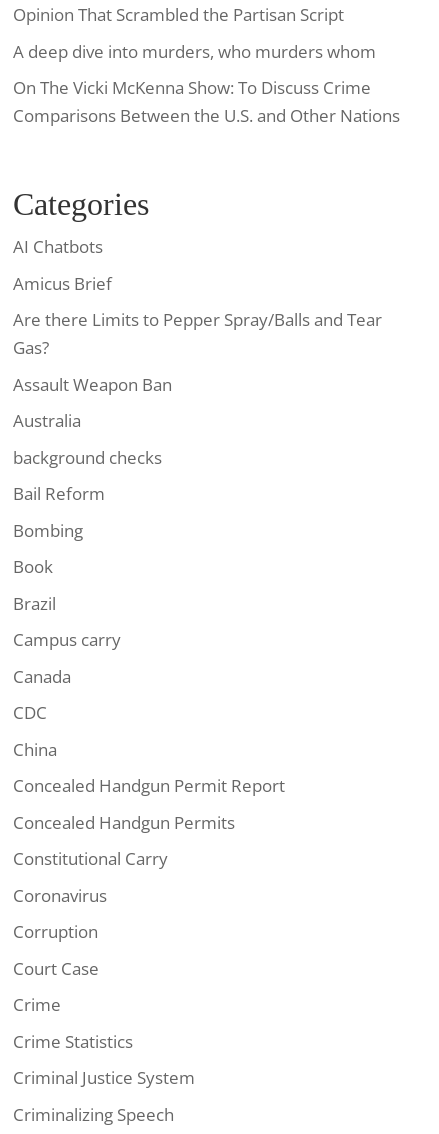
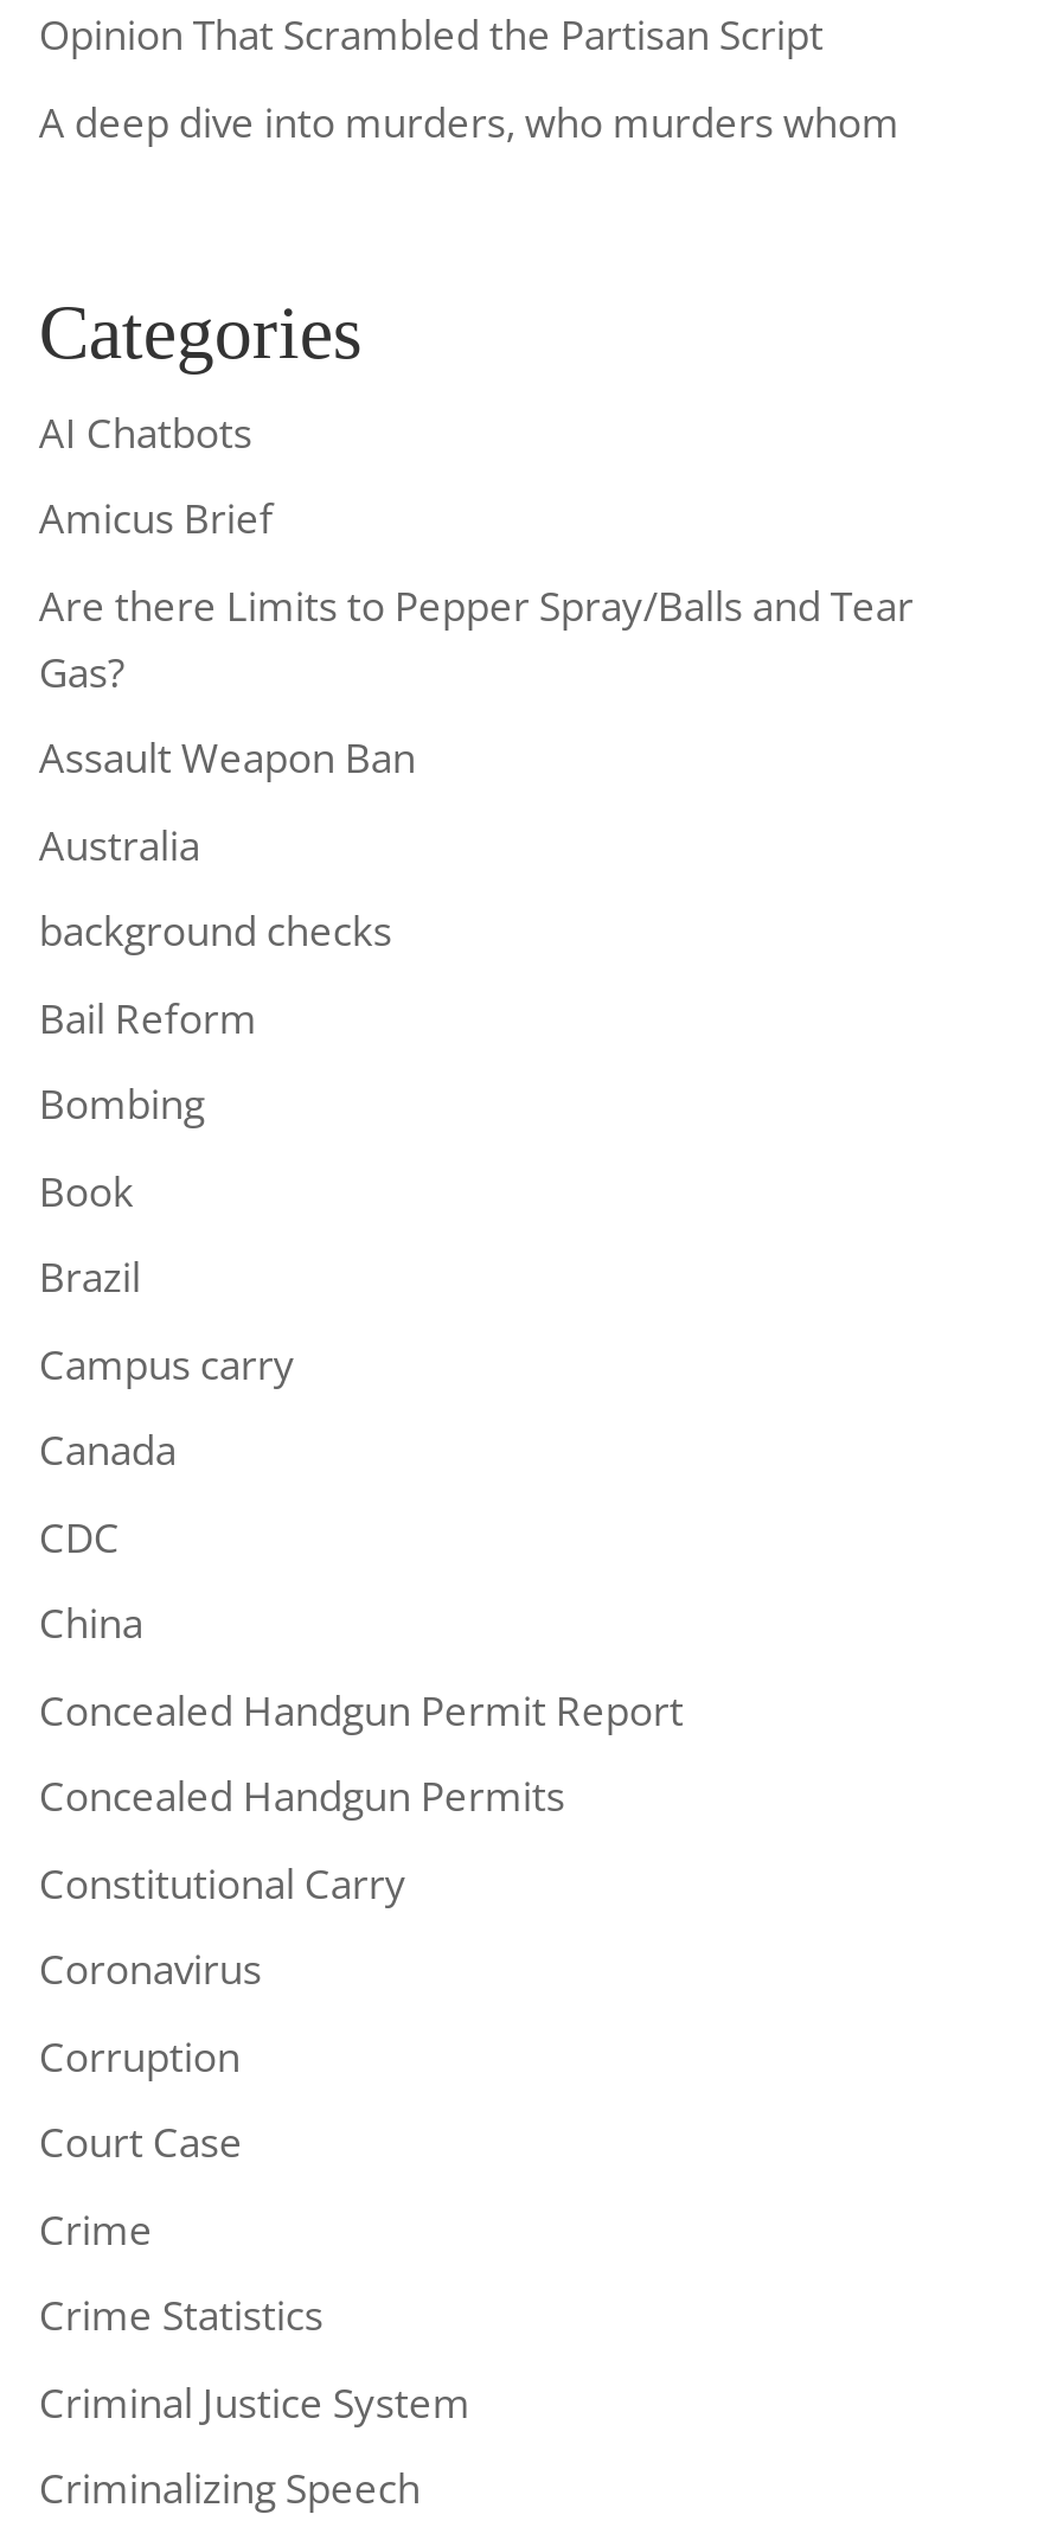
- On The Vicki McKenna Show: To Discuss Crime
- Comparisons Between the U.S. and Other Nations
